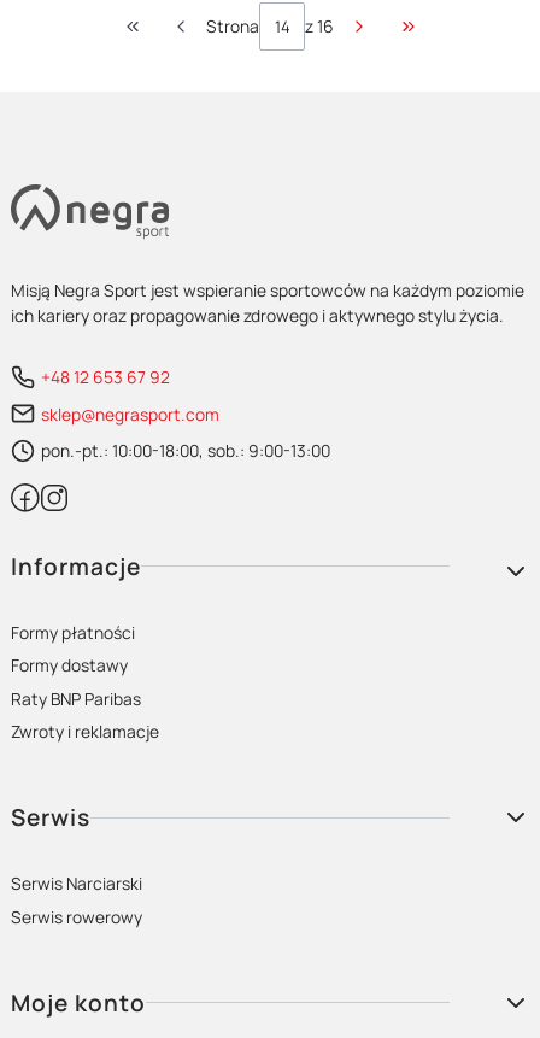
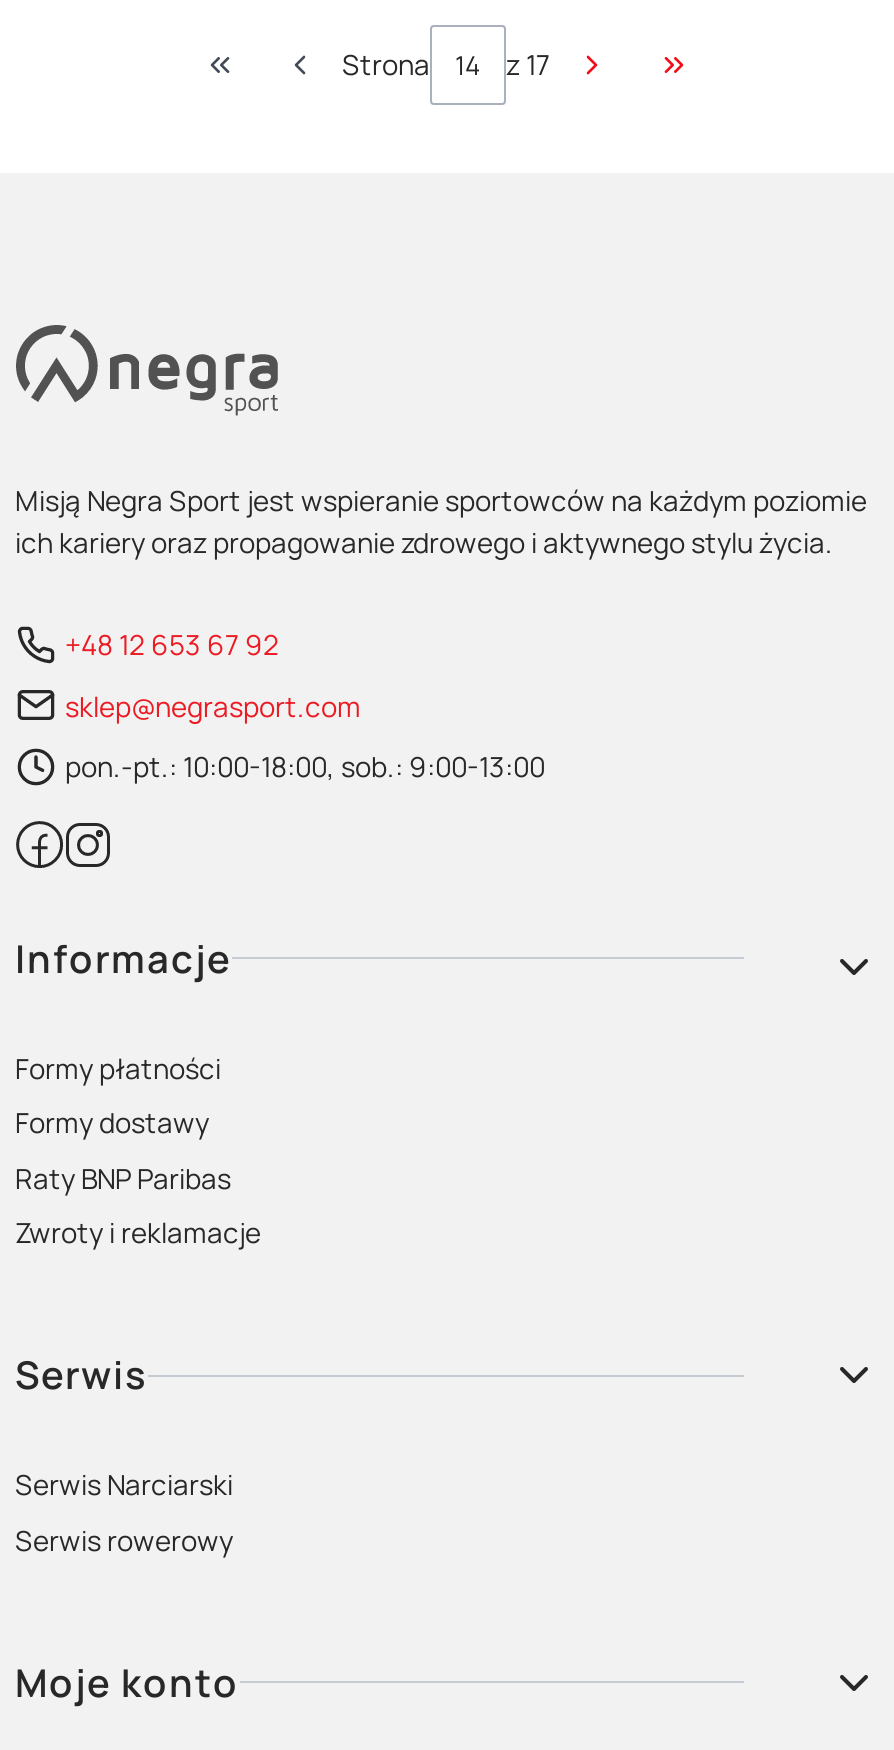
- z 16
+ z 17
